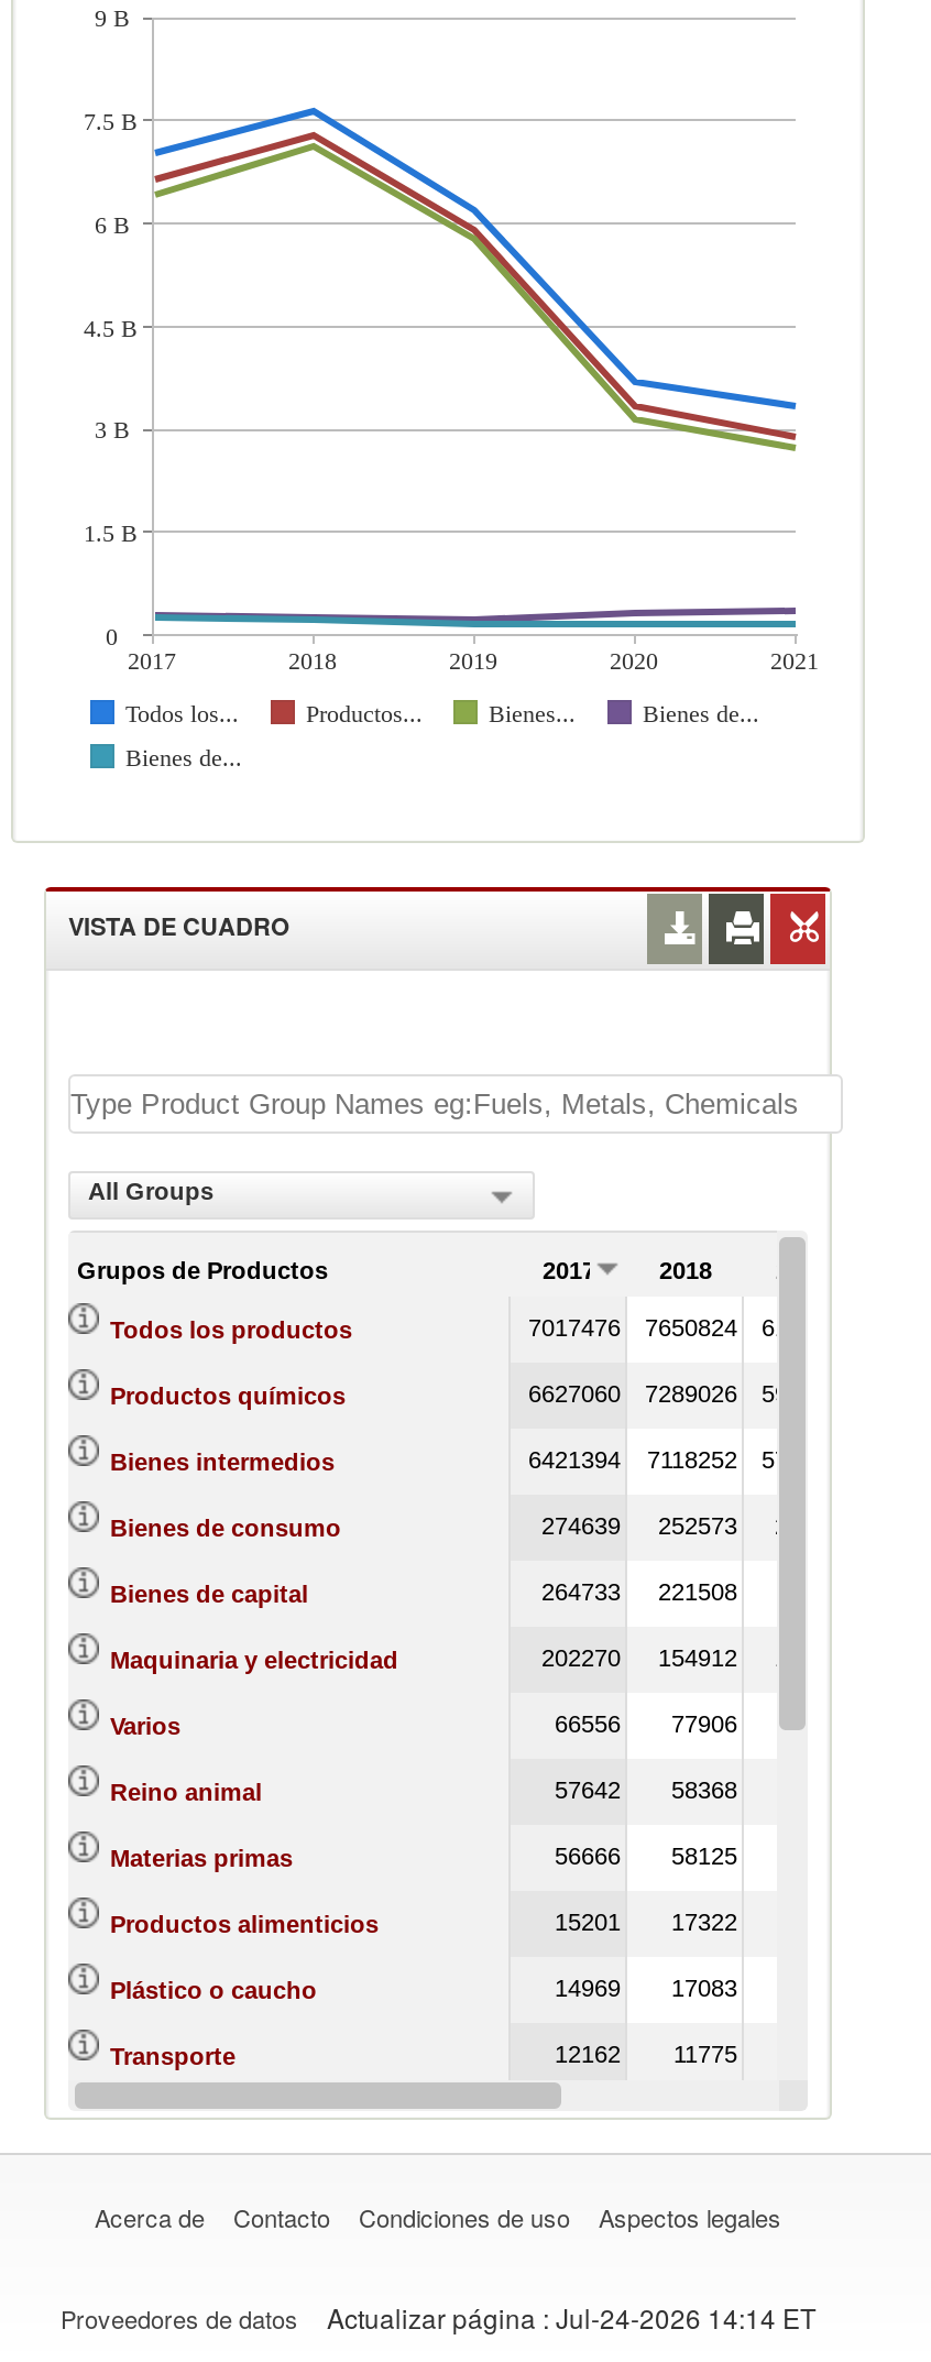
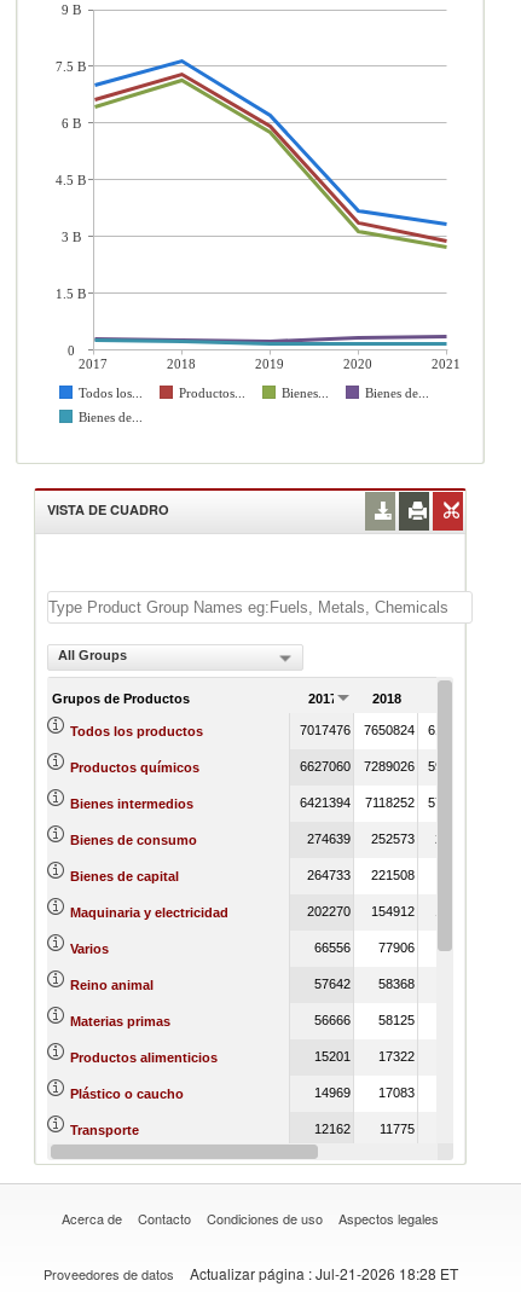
- Actualizar página: Jul-24-2026 14:14 ET
+ Actualizar página: Jul-21-2026 18:28 ET
